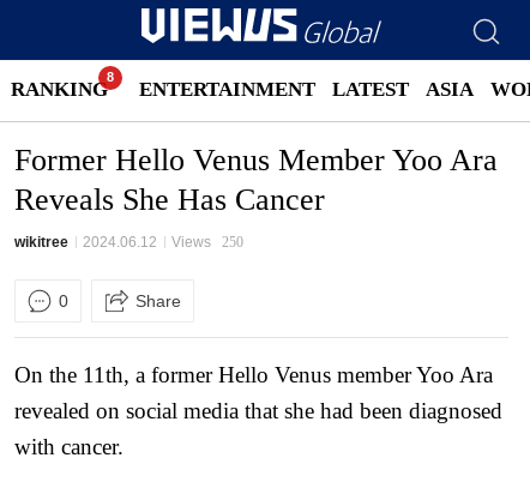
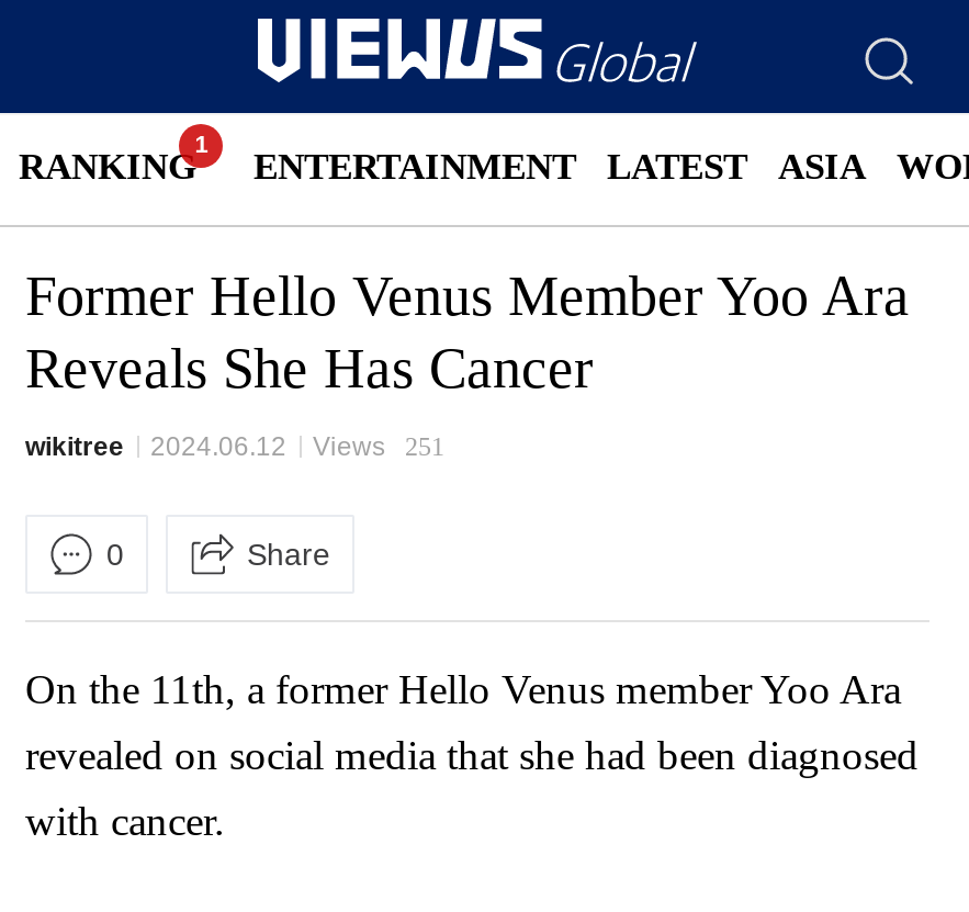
- wikitree 2024.06.12 Views 250
+ wikitree 2024.06.12 Views 251
